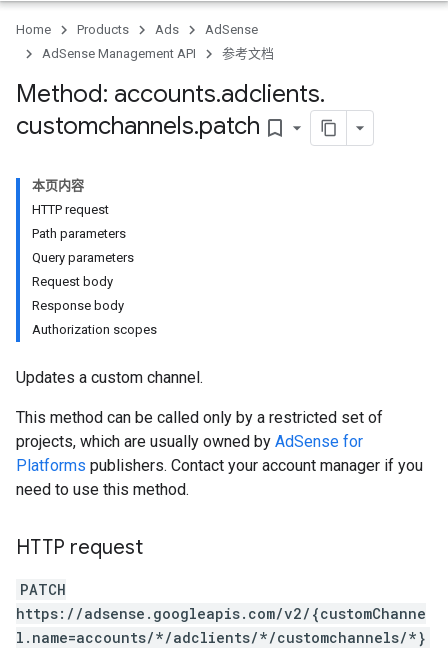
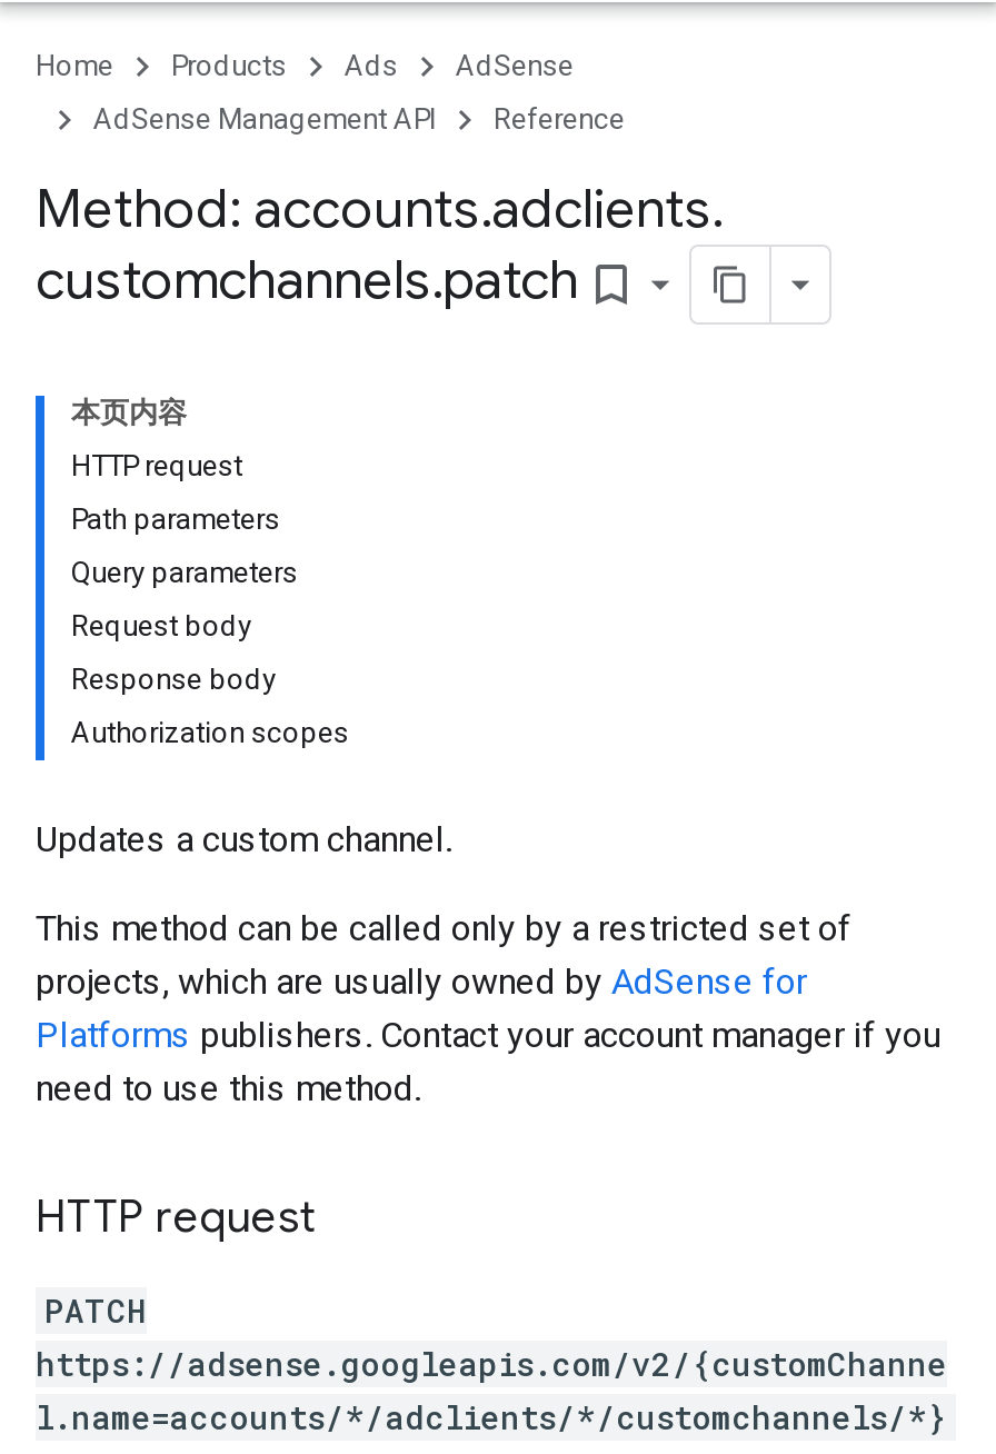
- 参考文档
+ Reference
